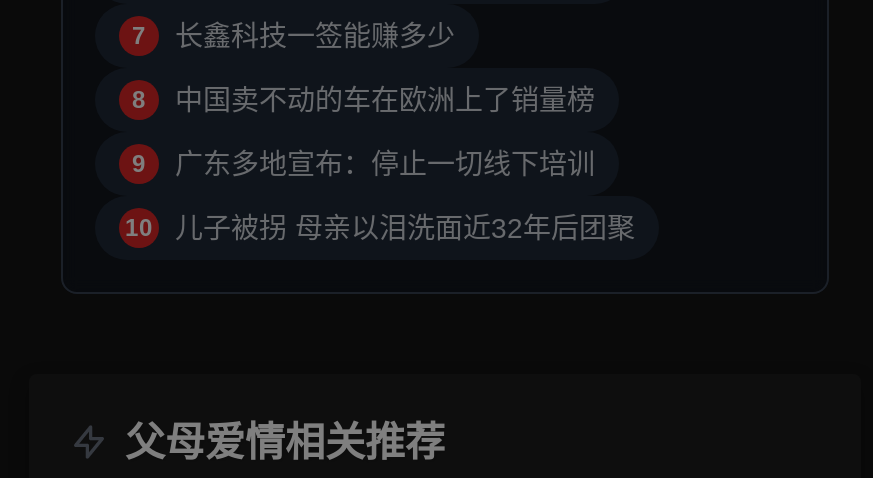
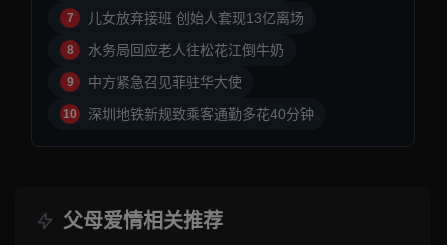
- 长鑫科技一签能赚多少
+ 儿女放弃接班 创始人套现13亿离场

- 中国卖不动的车在欧洲上了销量榜
+ 水务局回应老人往松花江倒牛奶

- 广东多地宣布：停止一切线下培训
+ 中方紧急召见菲驻华大使

- 儿子被拐 母亲以泪洗面近32年后团聚
+ 深圳地铁新规致乘客通勤多花40分钟
